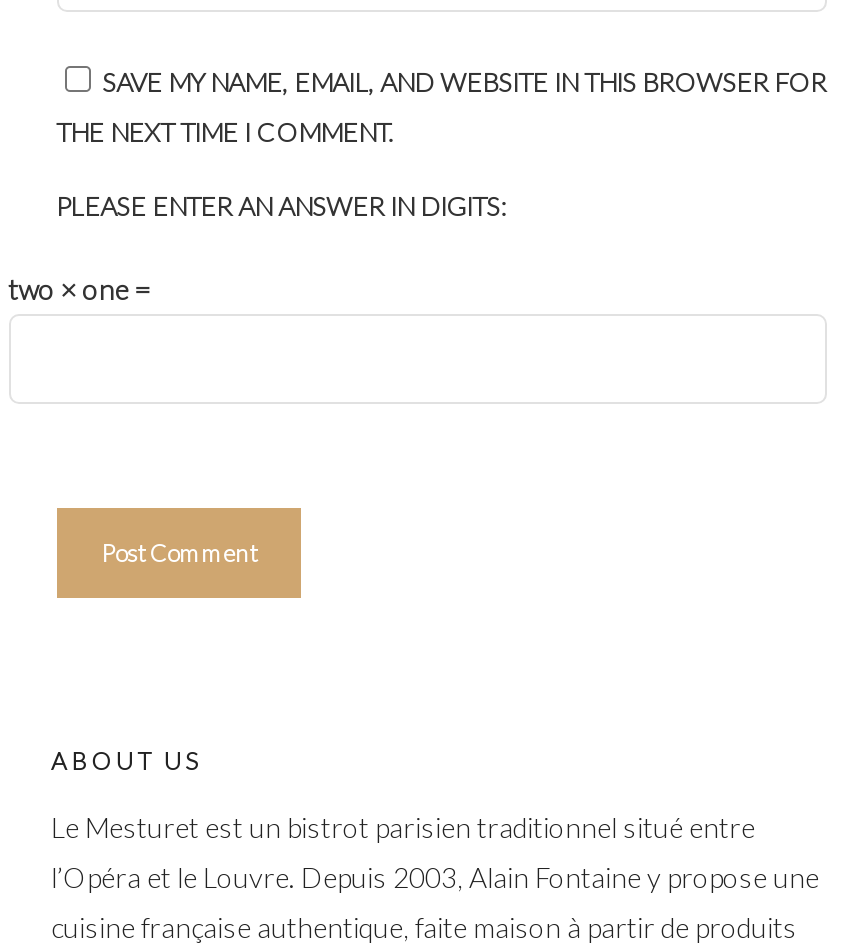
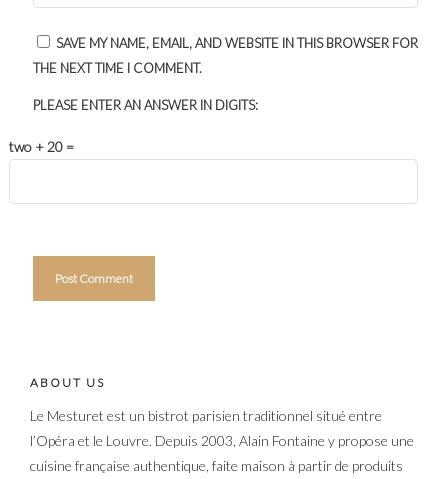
- two × one =
+ two + 20 =
